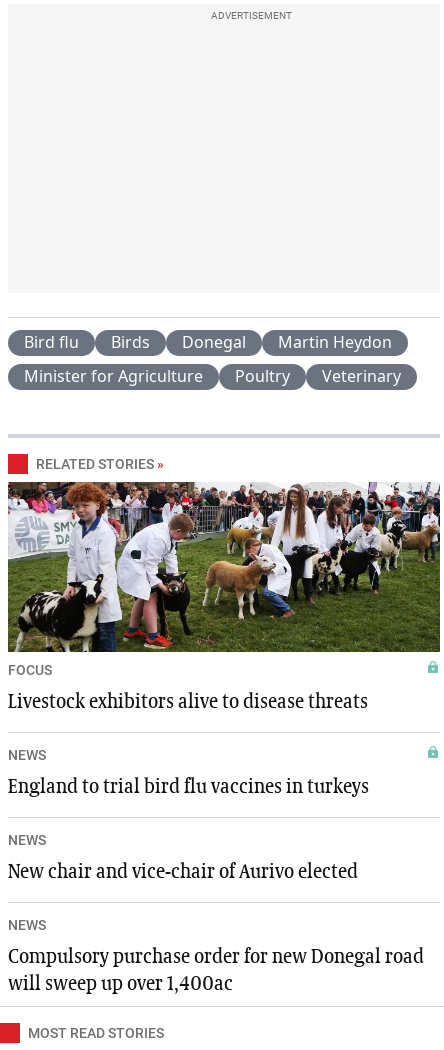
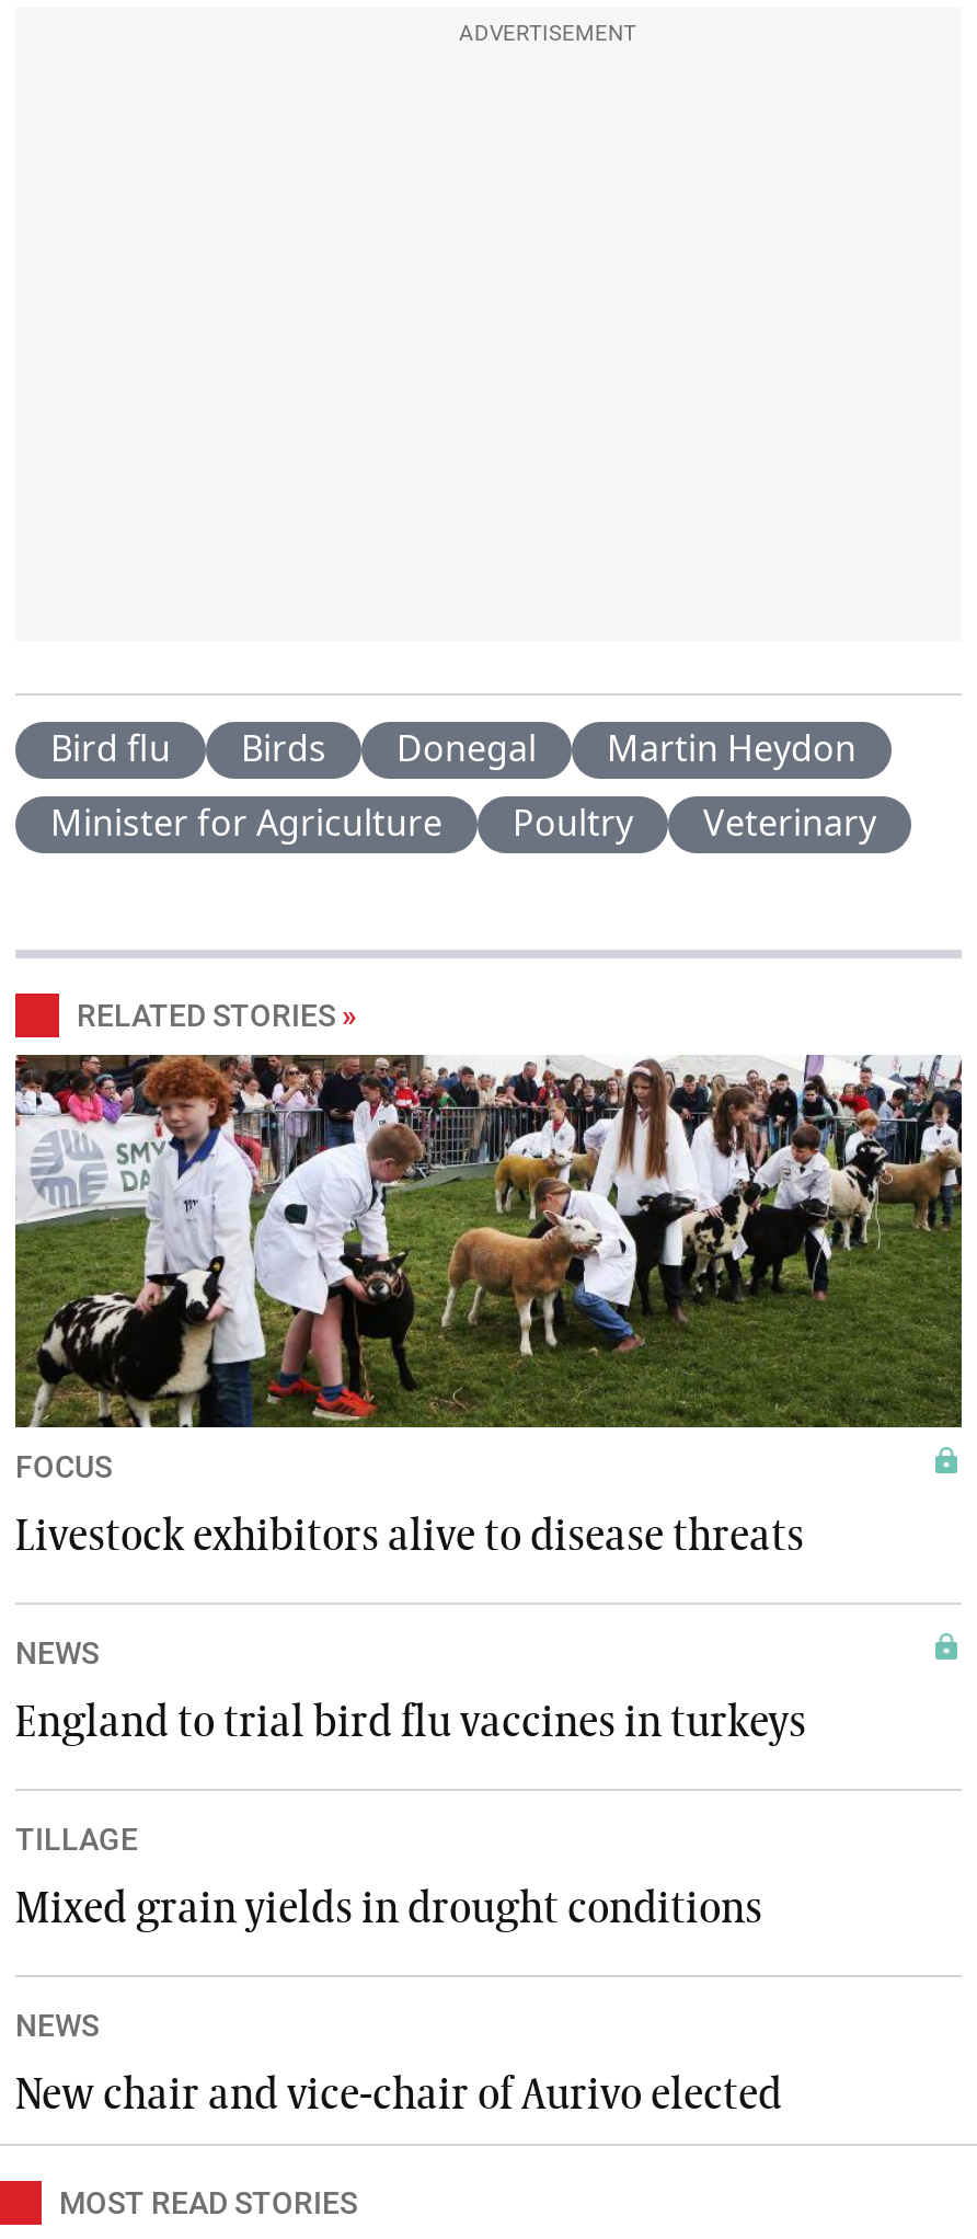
+ TILLAGE
+ Mixed grain yields in drought conditions

moved down: NEWS | New chair and vice-chair of Aurivo elected

- NEWS
- Compulsory purchase order for new Donegal road
- will sweep up over 1,400ac
